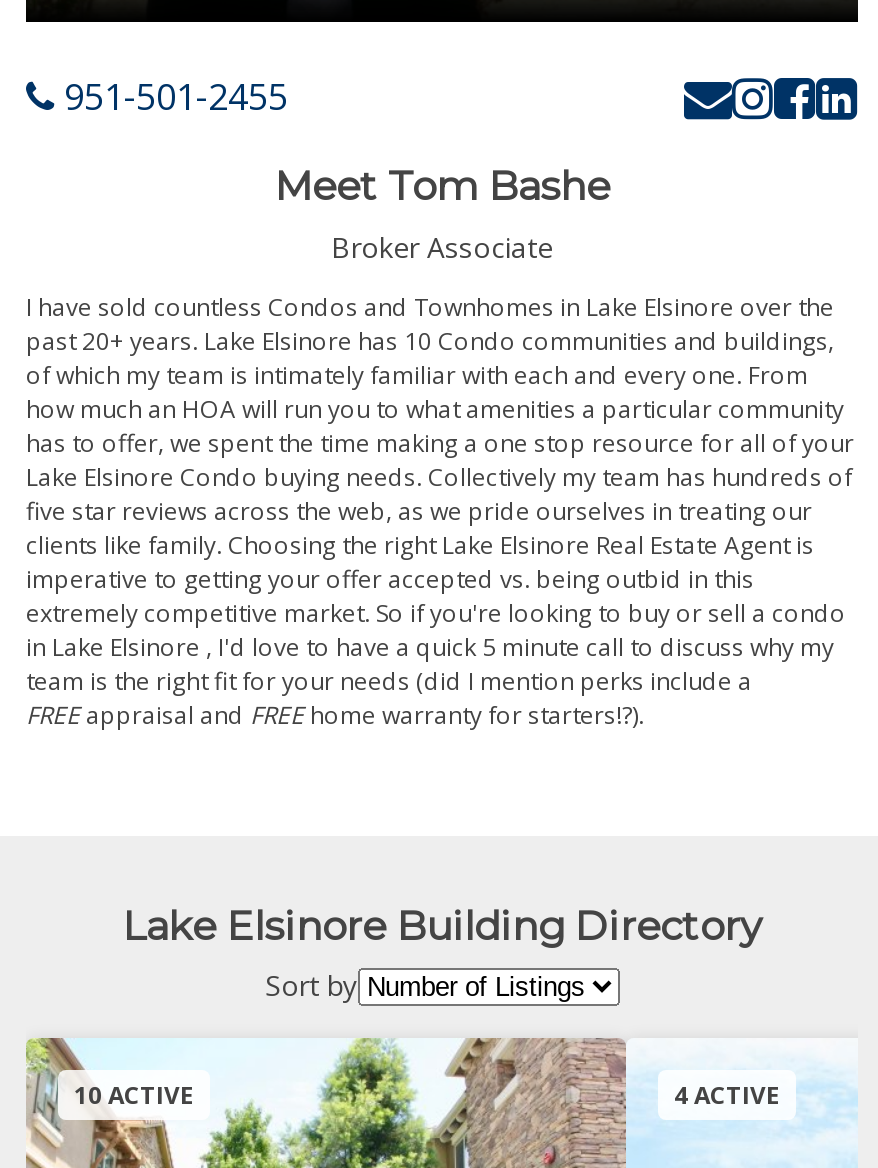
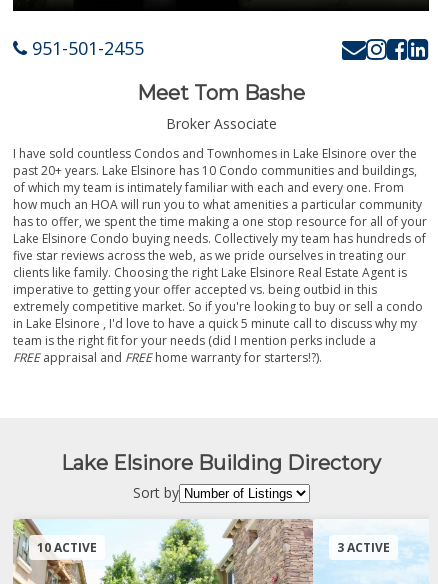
- 4 ACTIVE
+ 3 ACTIVE
